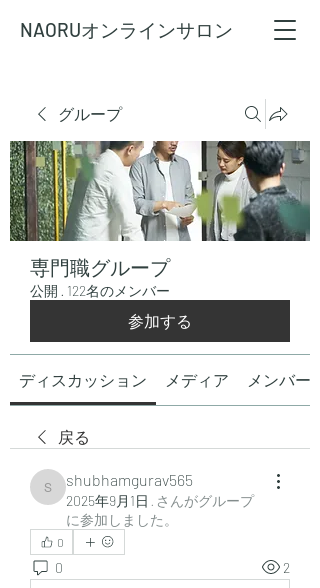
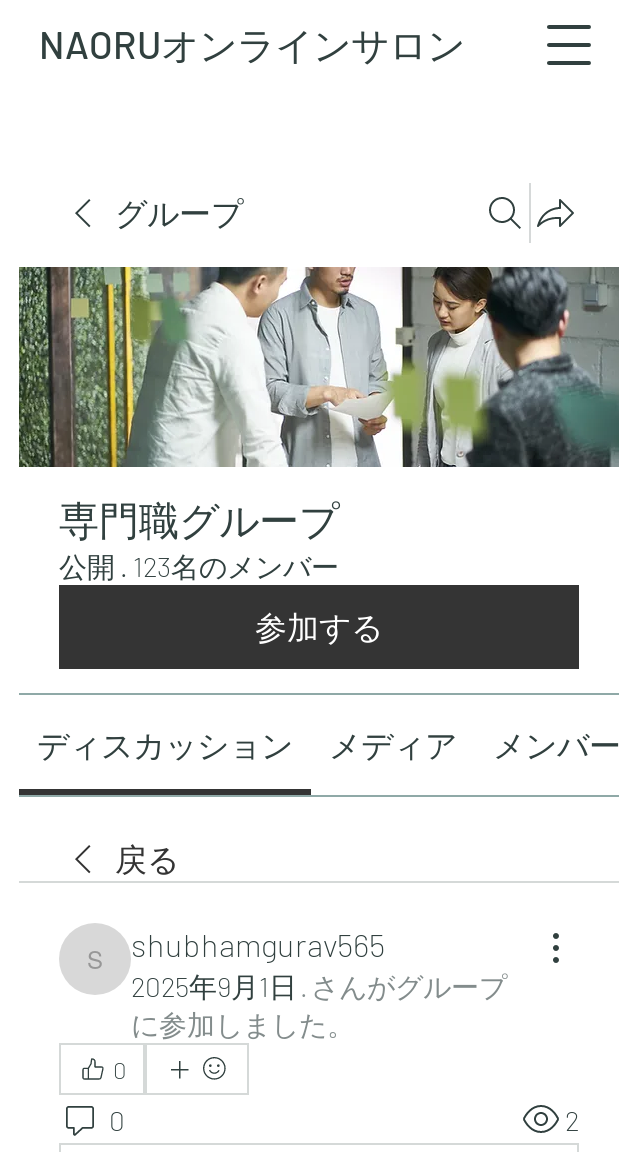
- 公開 122名のメンバー
+ 公開 123名のメンバー
